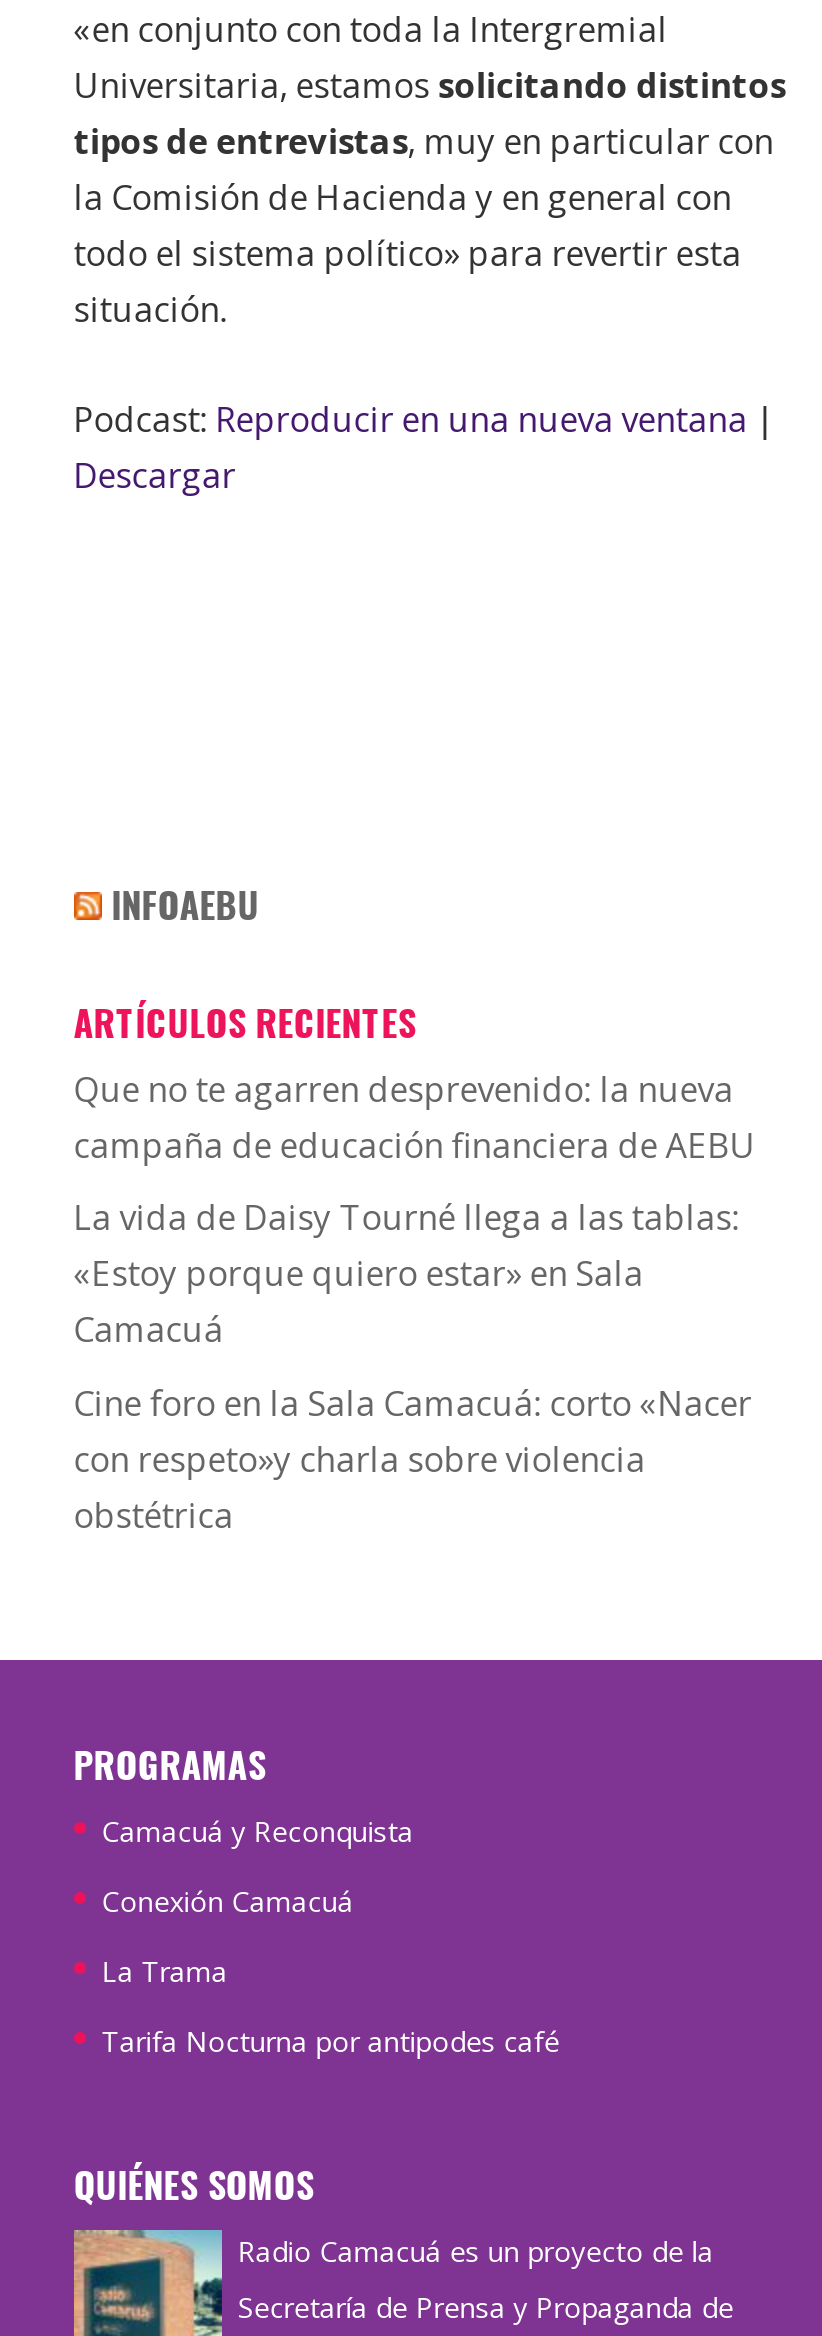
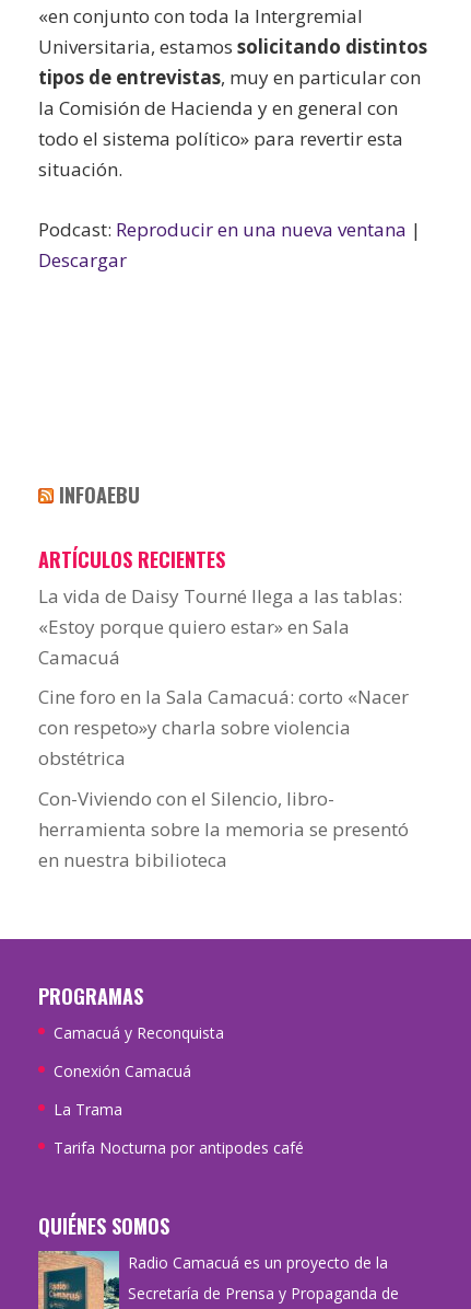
- Que no te agarren desprevenido: la nueva
- campaña de educación financiera de AEBU

moved up: La vida de Daisy Tourné llega a las tablas: | «Estoy porque quiero estar» en Sala | Camacuá | Cine foro en la Sala Camacuá: corto «Nacer | con respeto»y charla sobre violencia | obstétrica

+ Con-Viviendo con el Silencio, libro-
+ herramienta sobre la memoria se presentó
+ en nuestra bibilioteca
